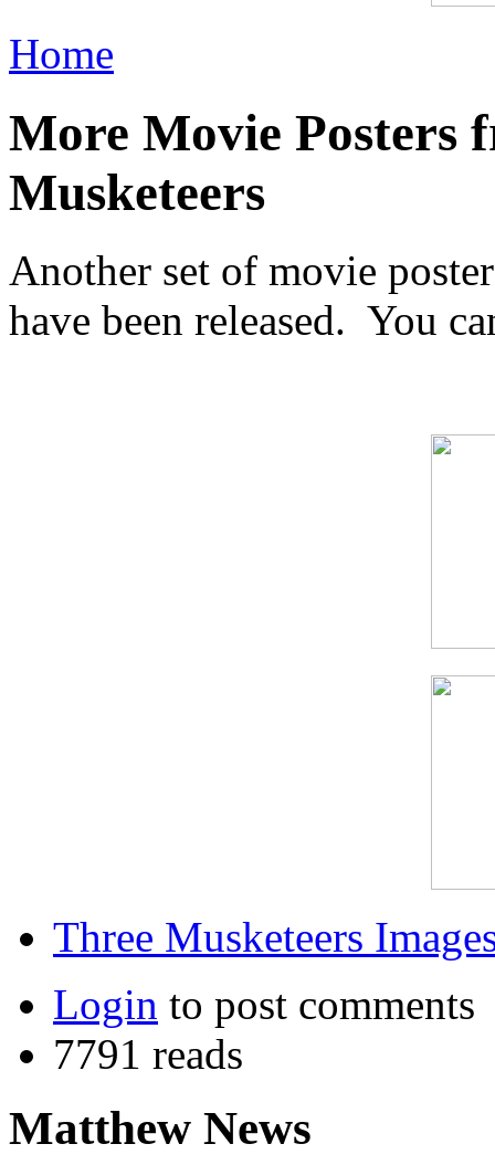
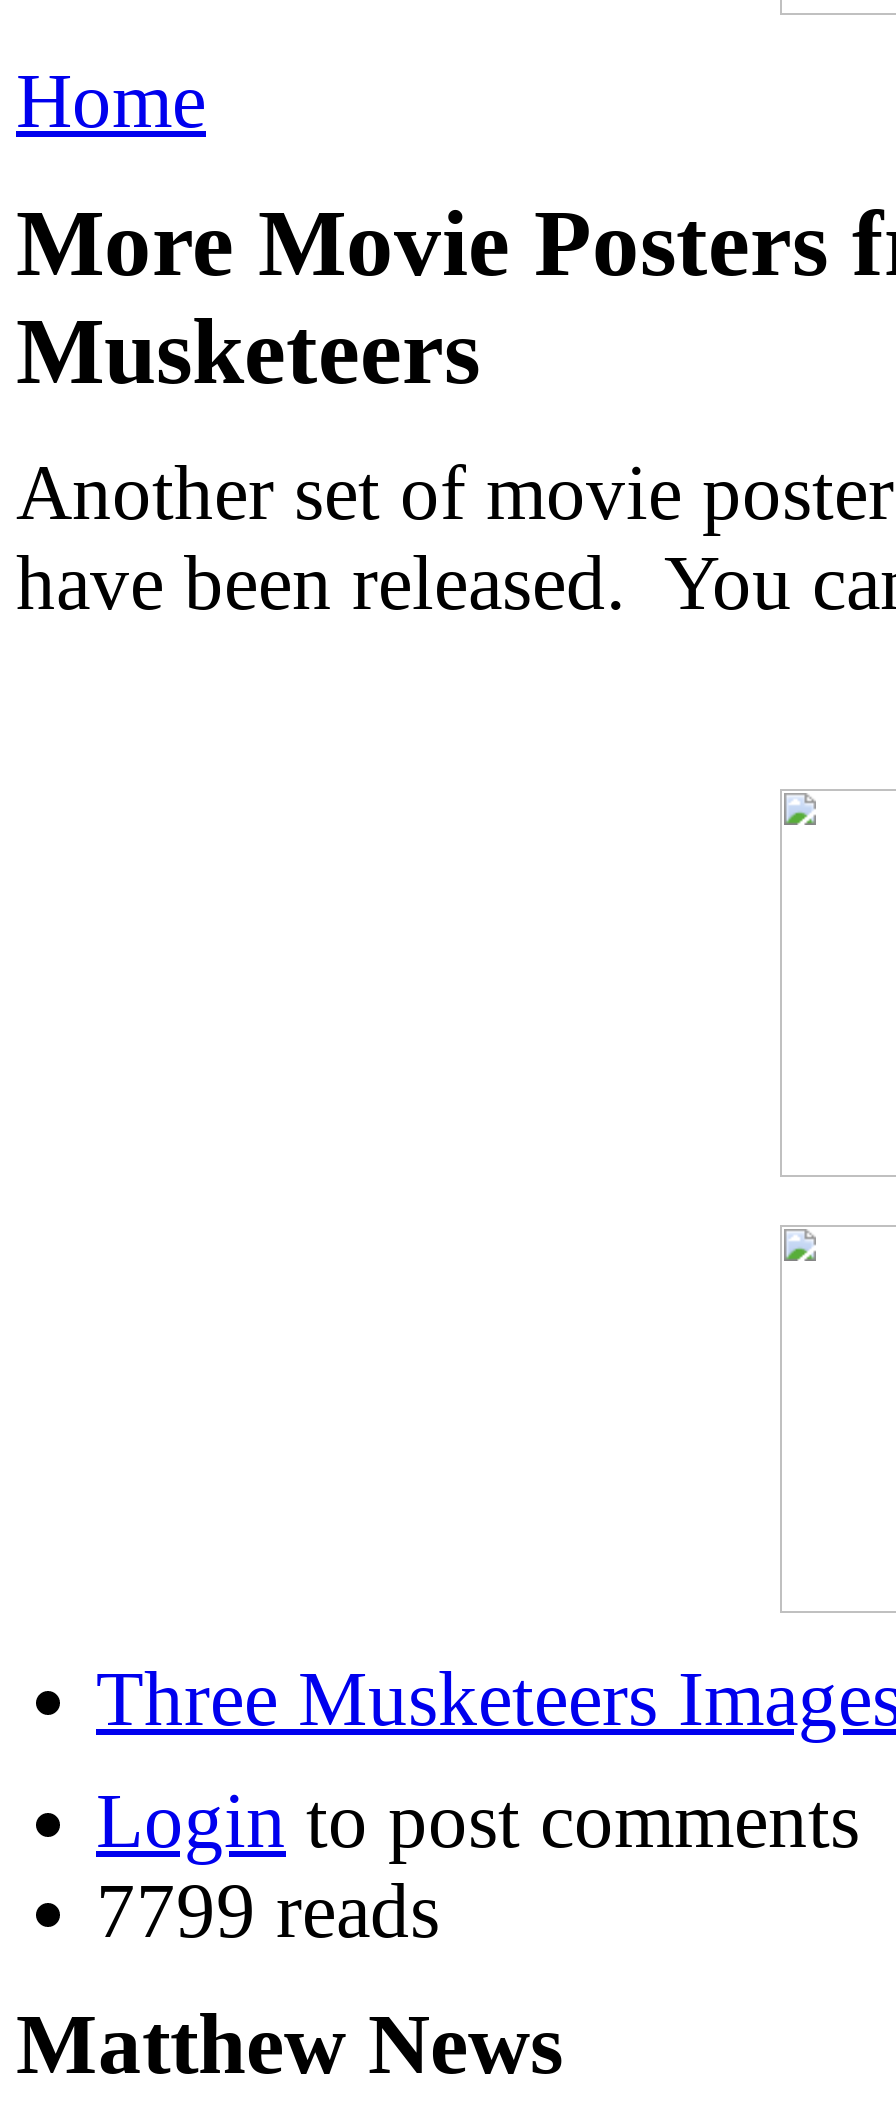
- 7791 reads
+ 7799 reads
